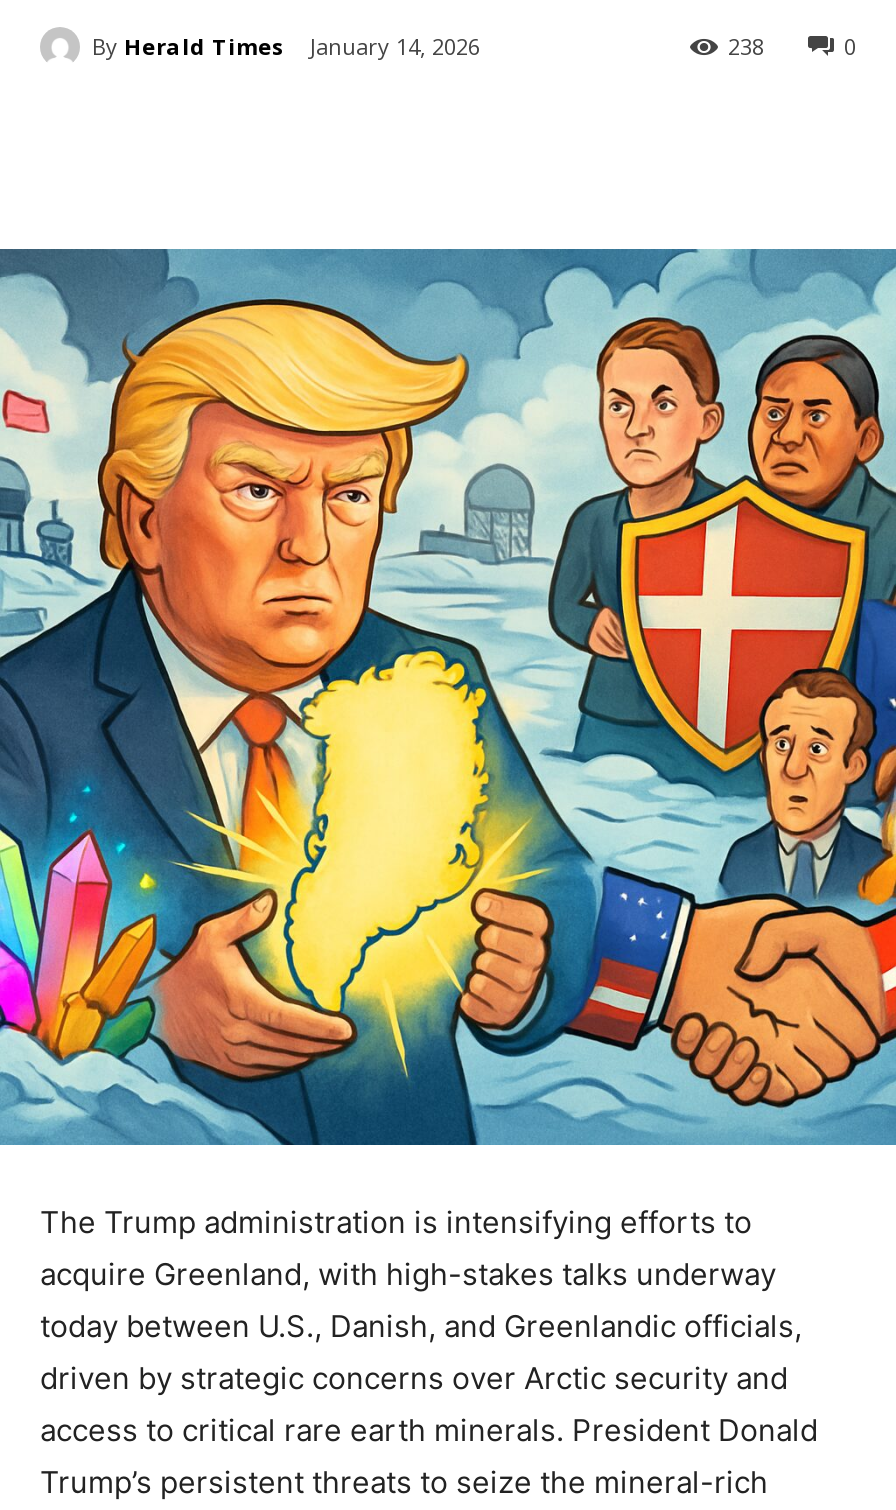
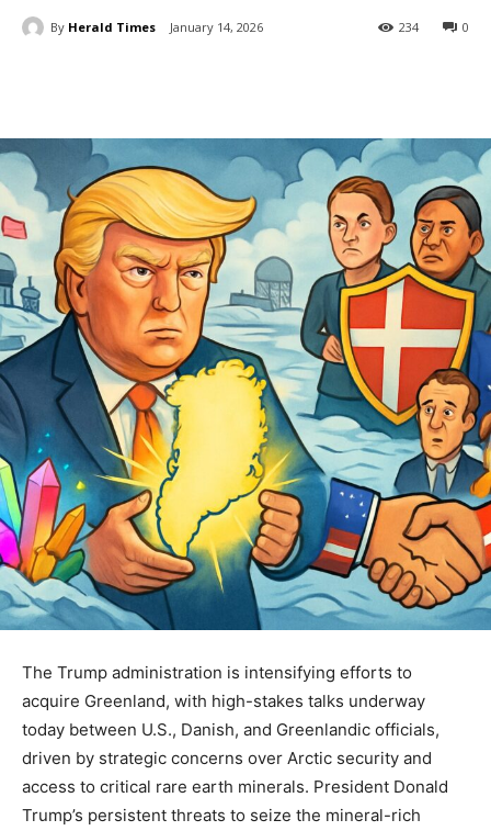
- 238
+ 234
